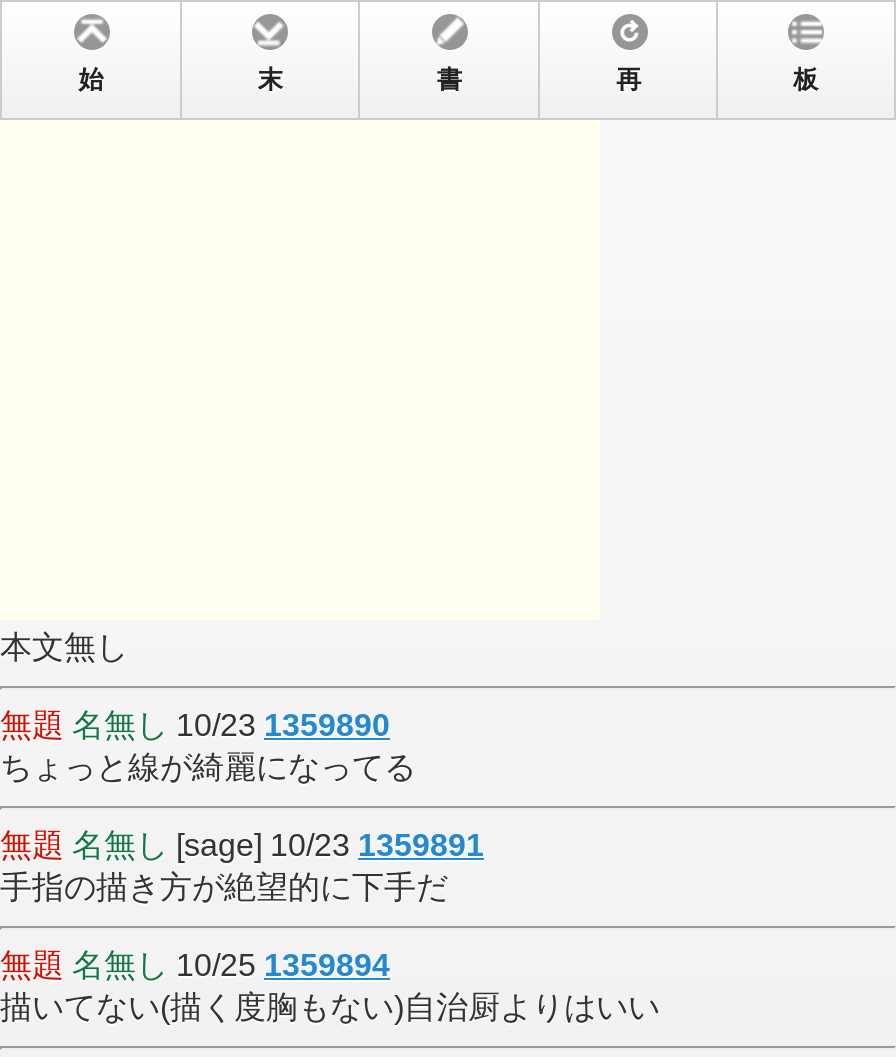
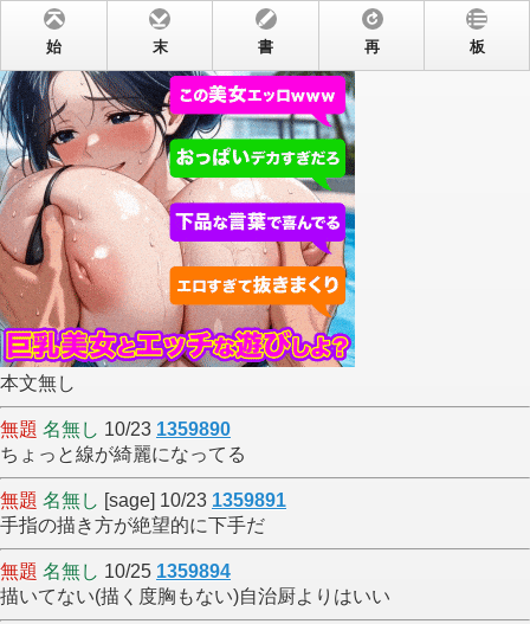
+ [image]
